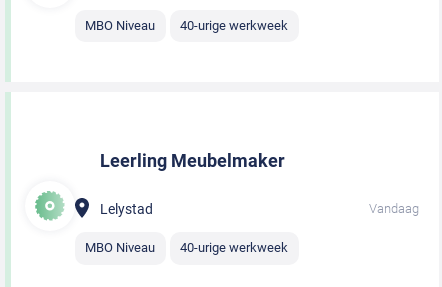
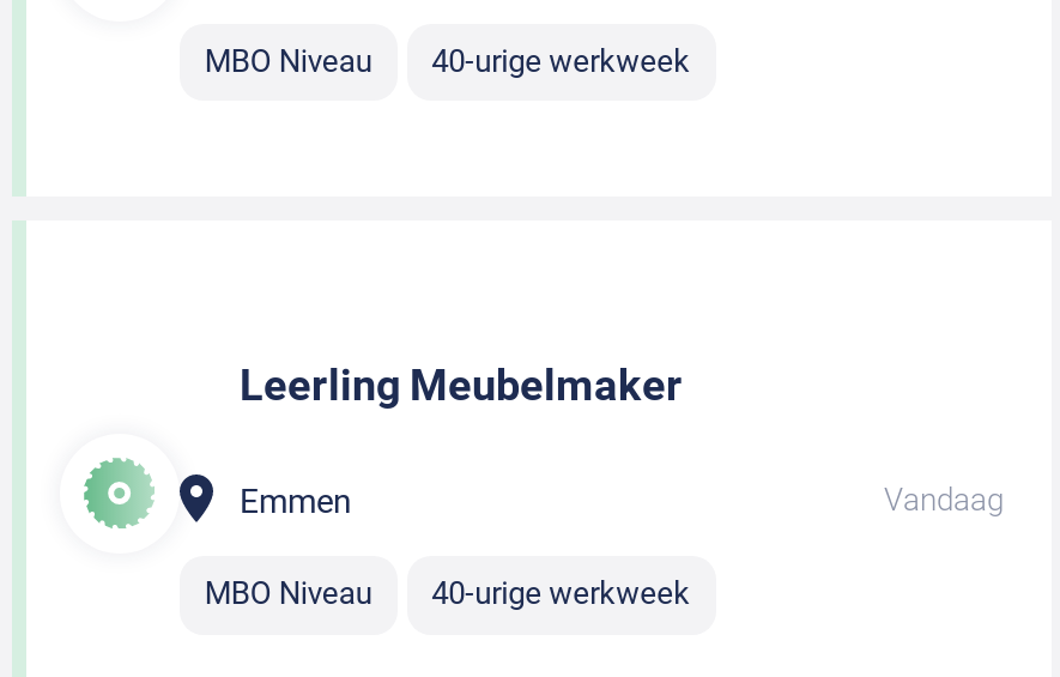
- Lelystad
+ Emmen
